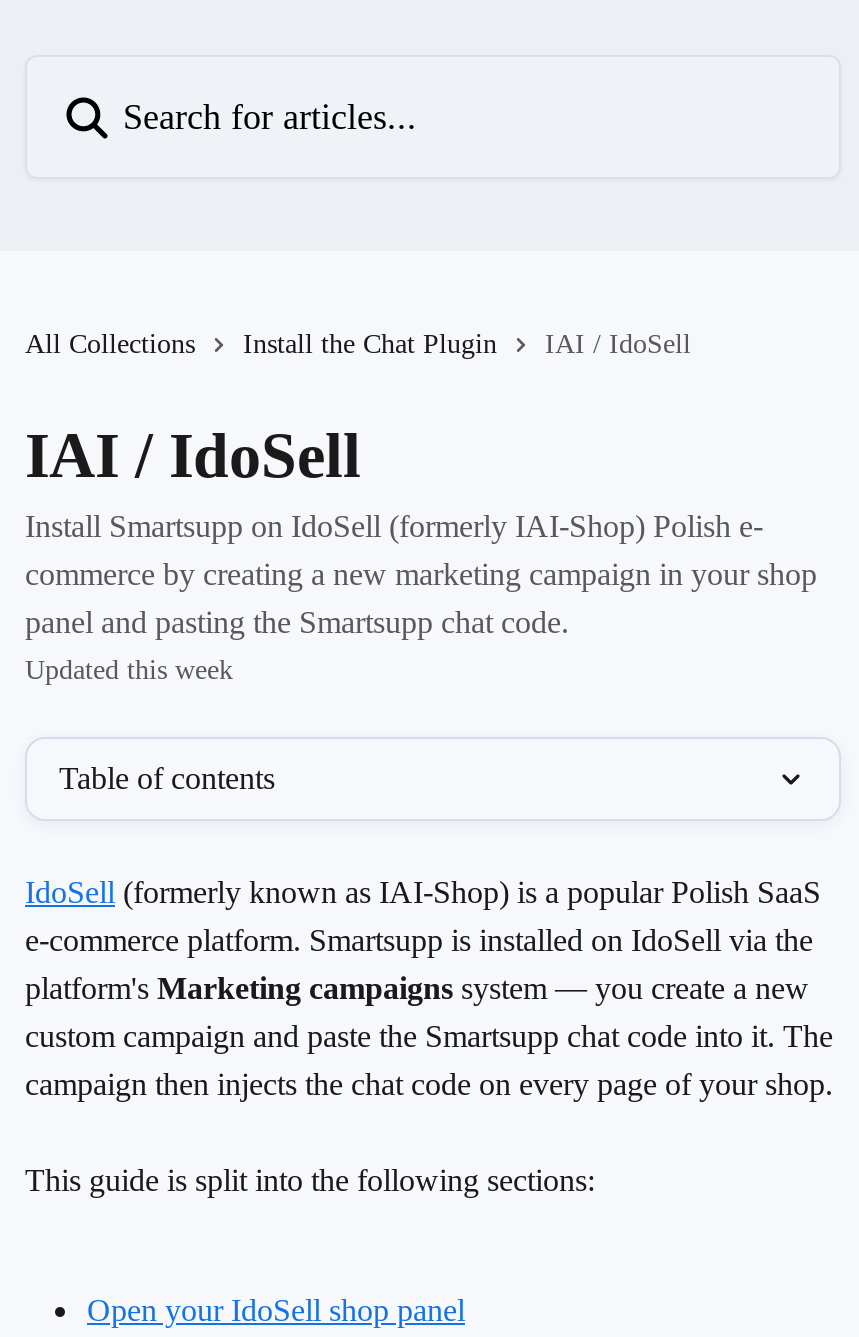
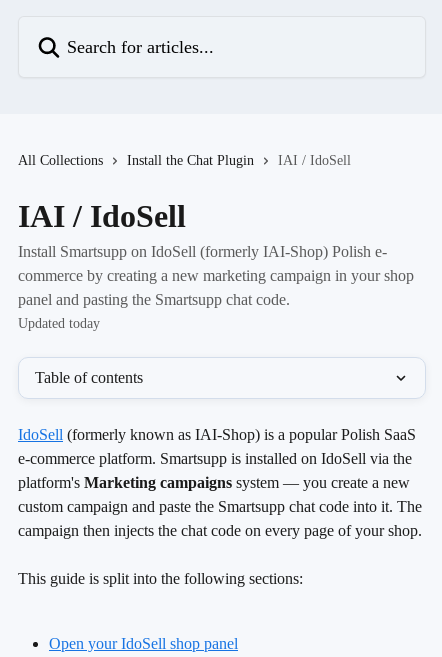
- Updated this week
+ Updated today
